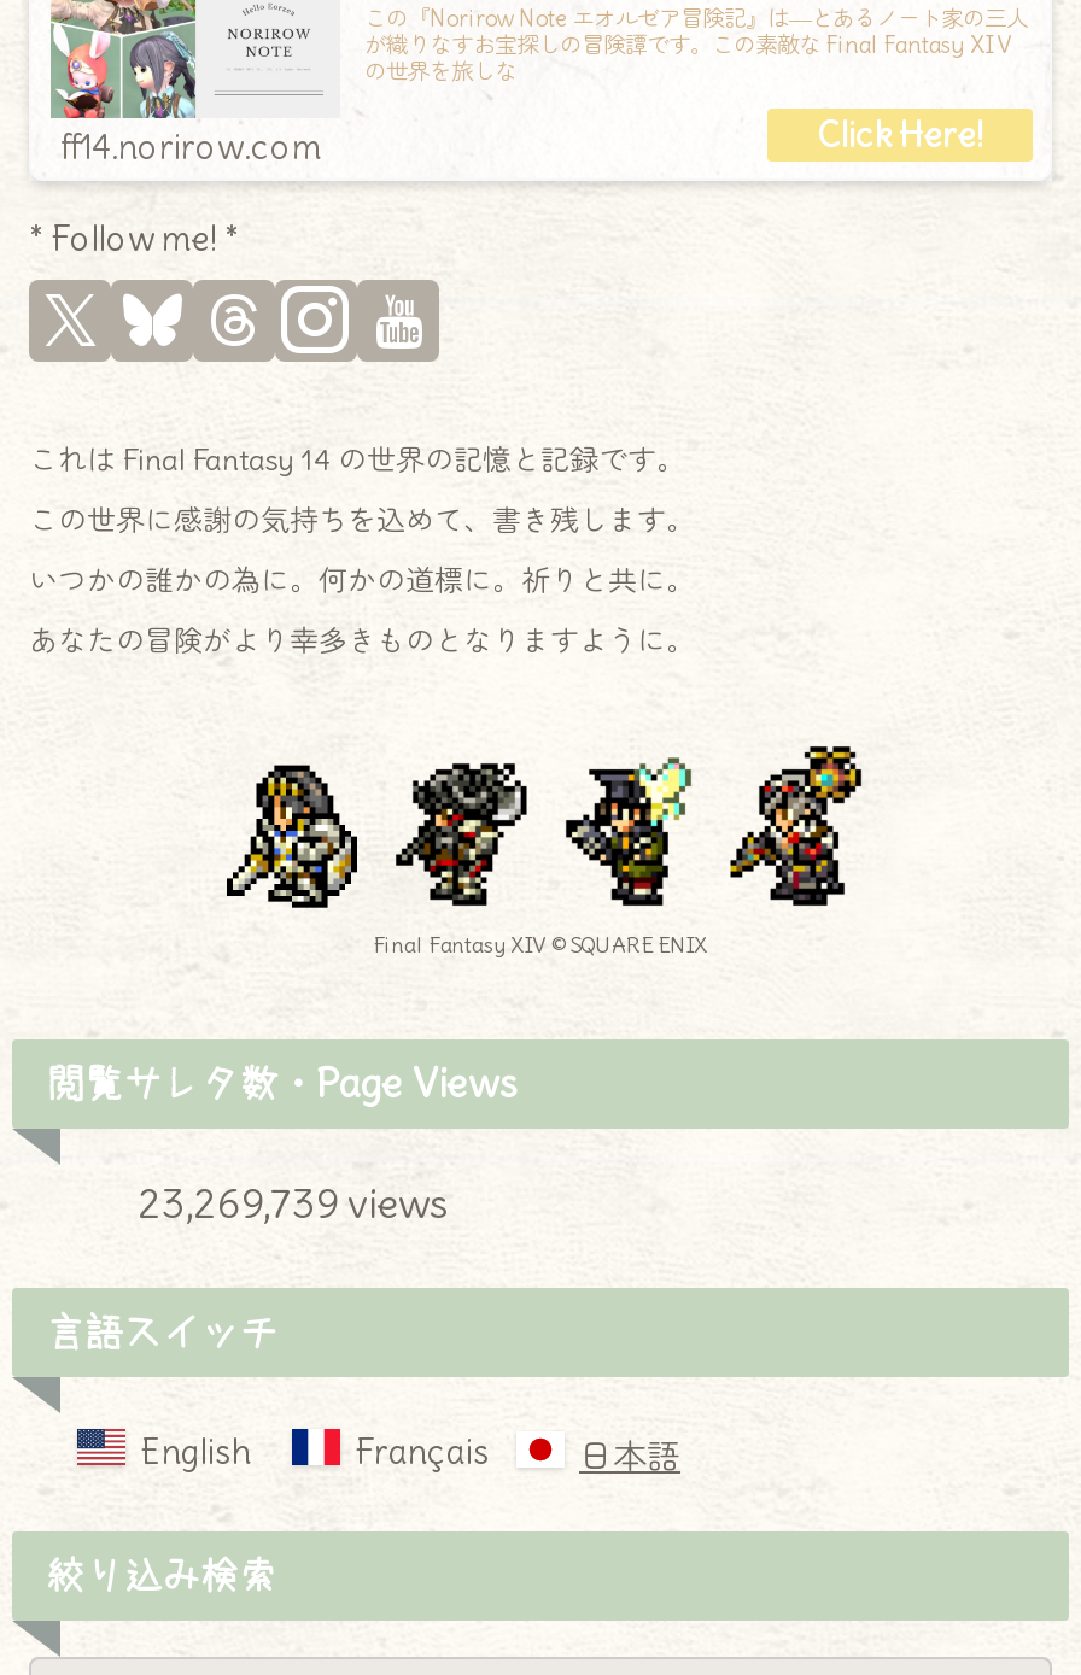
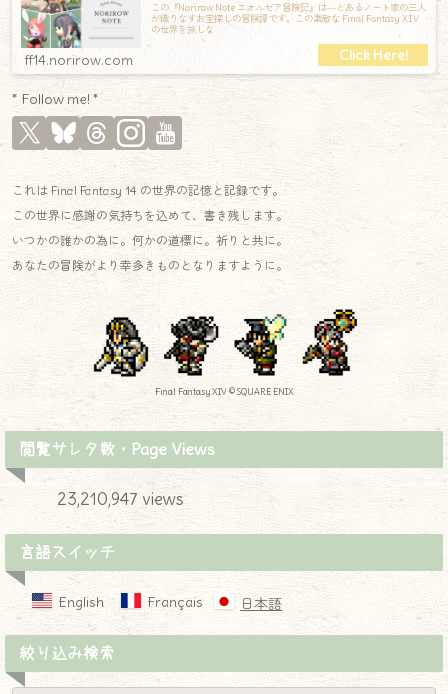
- 23,269,739 views
+ 23,210,947 views
